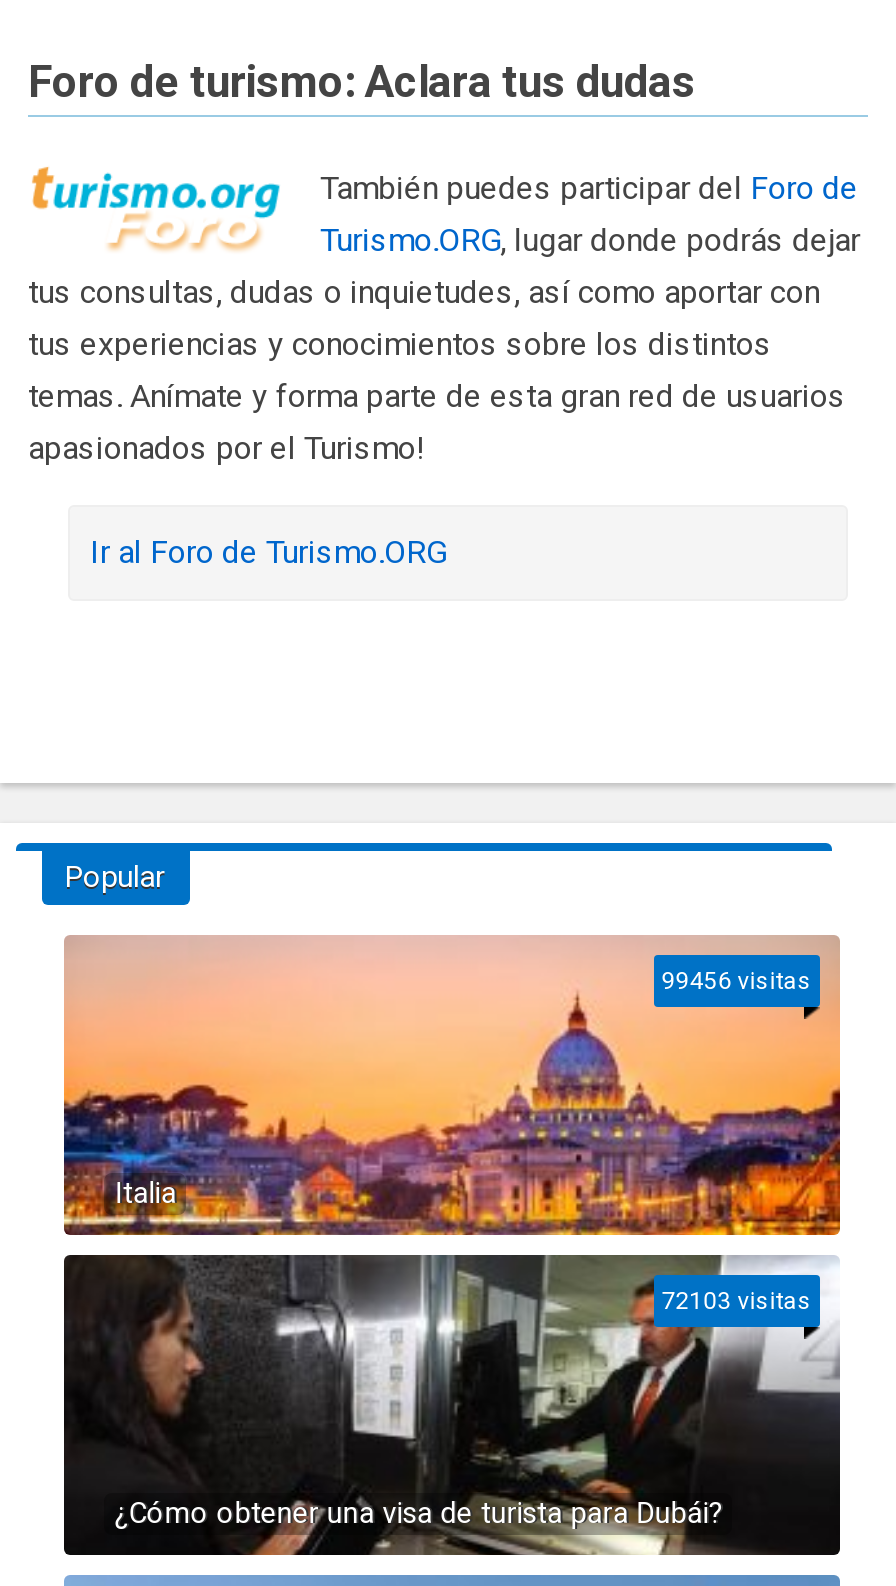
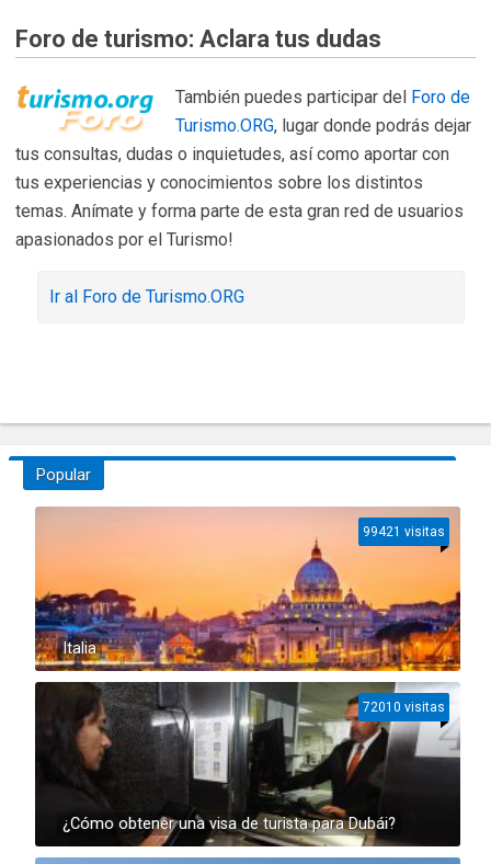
- 99456 visitas
+ 99421 visitas

- 72103 visitas
+ 72010 visitas
